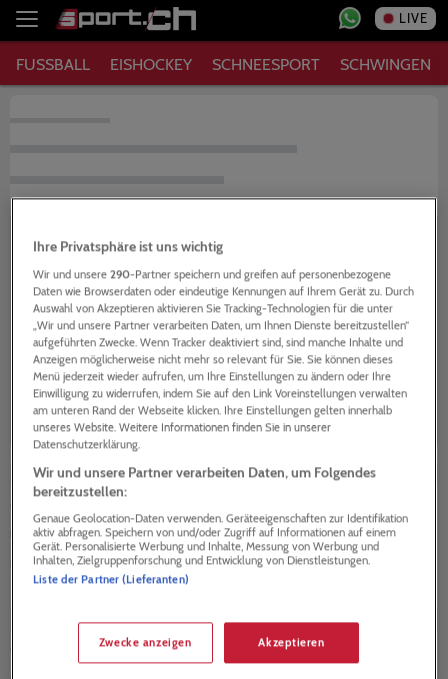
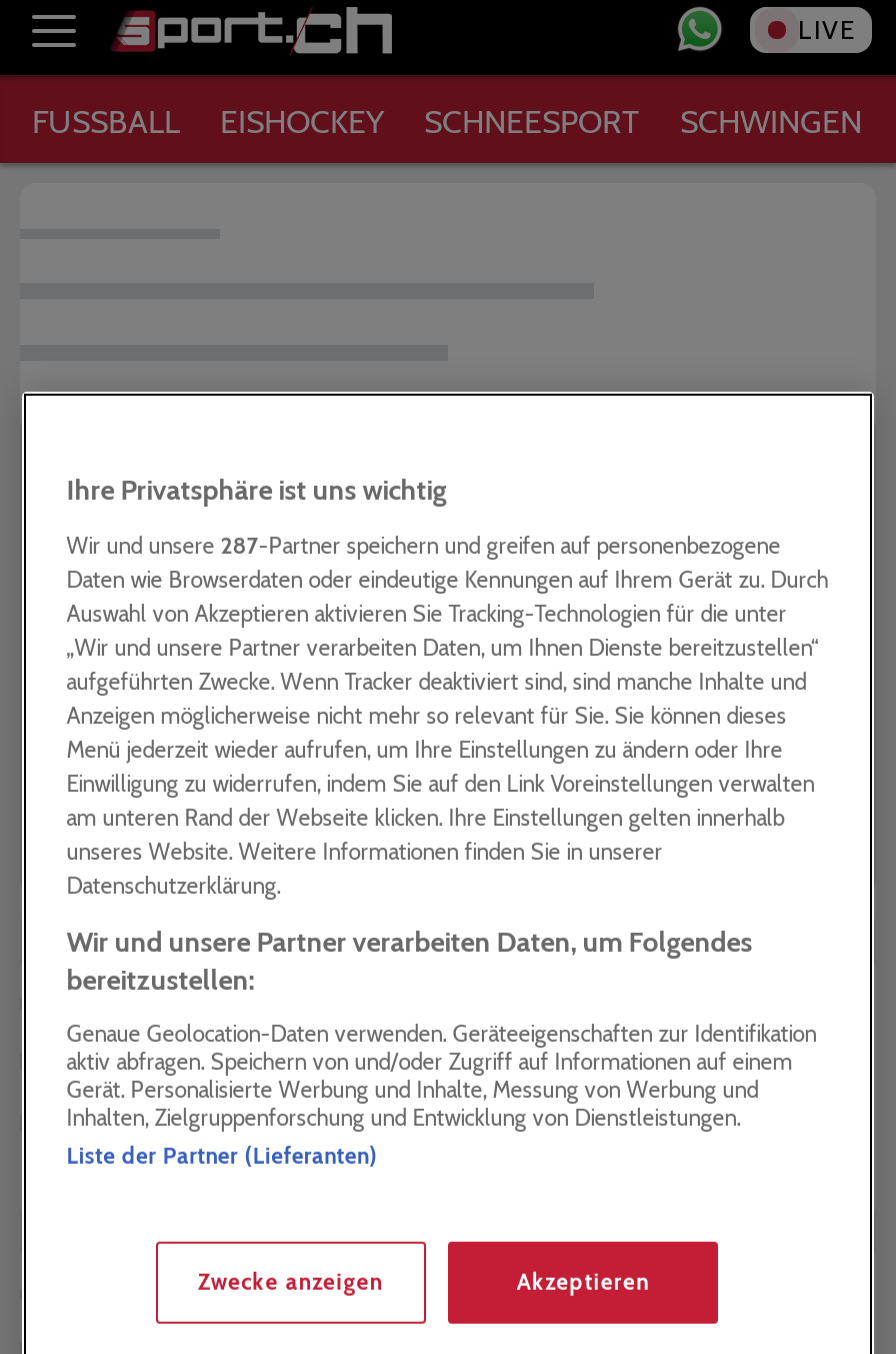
- Wir und unsere 290-Partner speichern und greifen auf personenbezogene
+ Wir und unsere 287-Partner speichern und greifen auf personenbezogene
